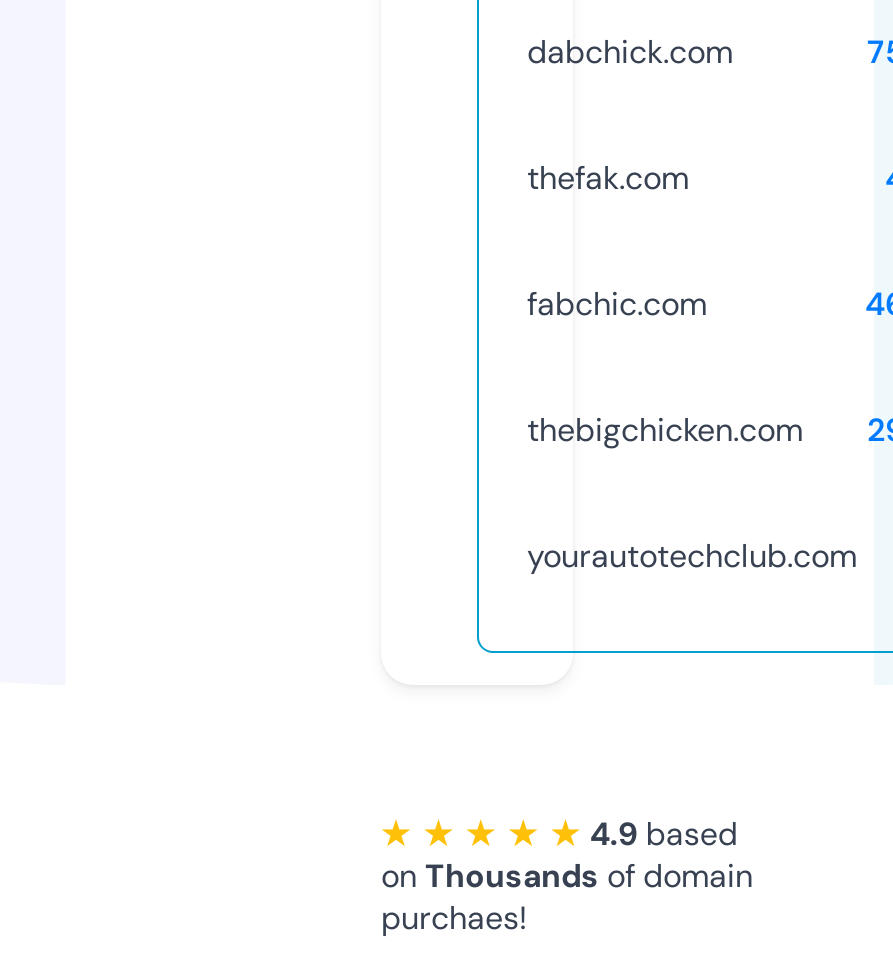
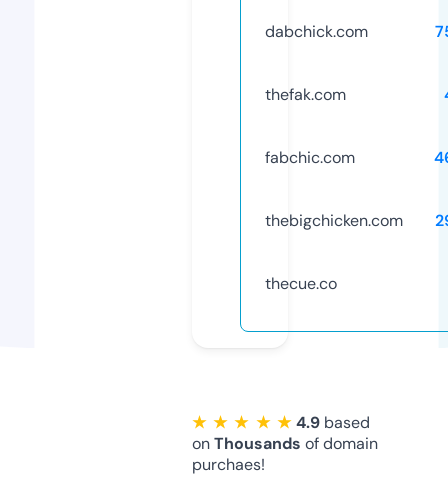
- yourautotechclub.com
+ thecue.co
